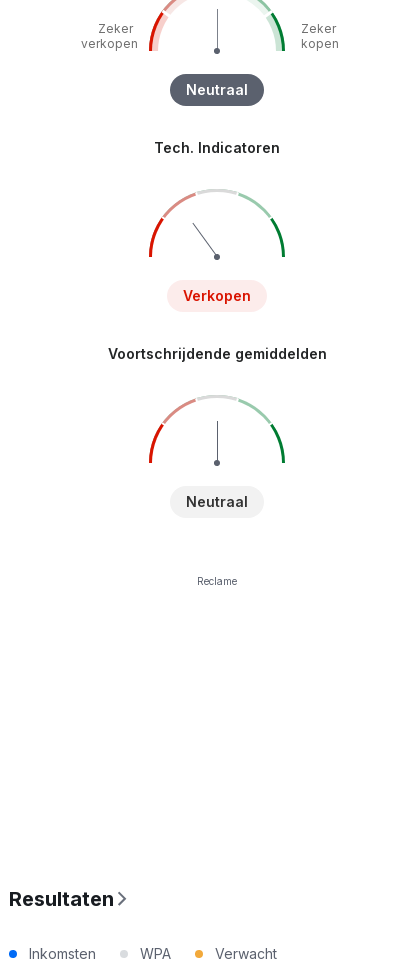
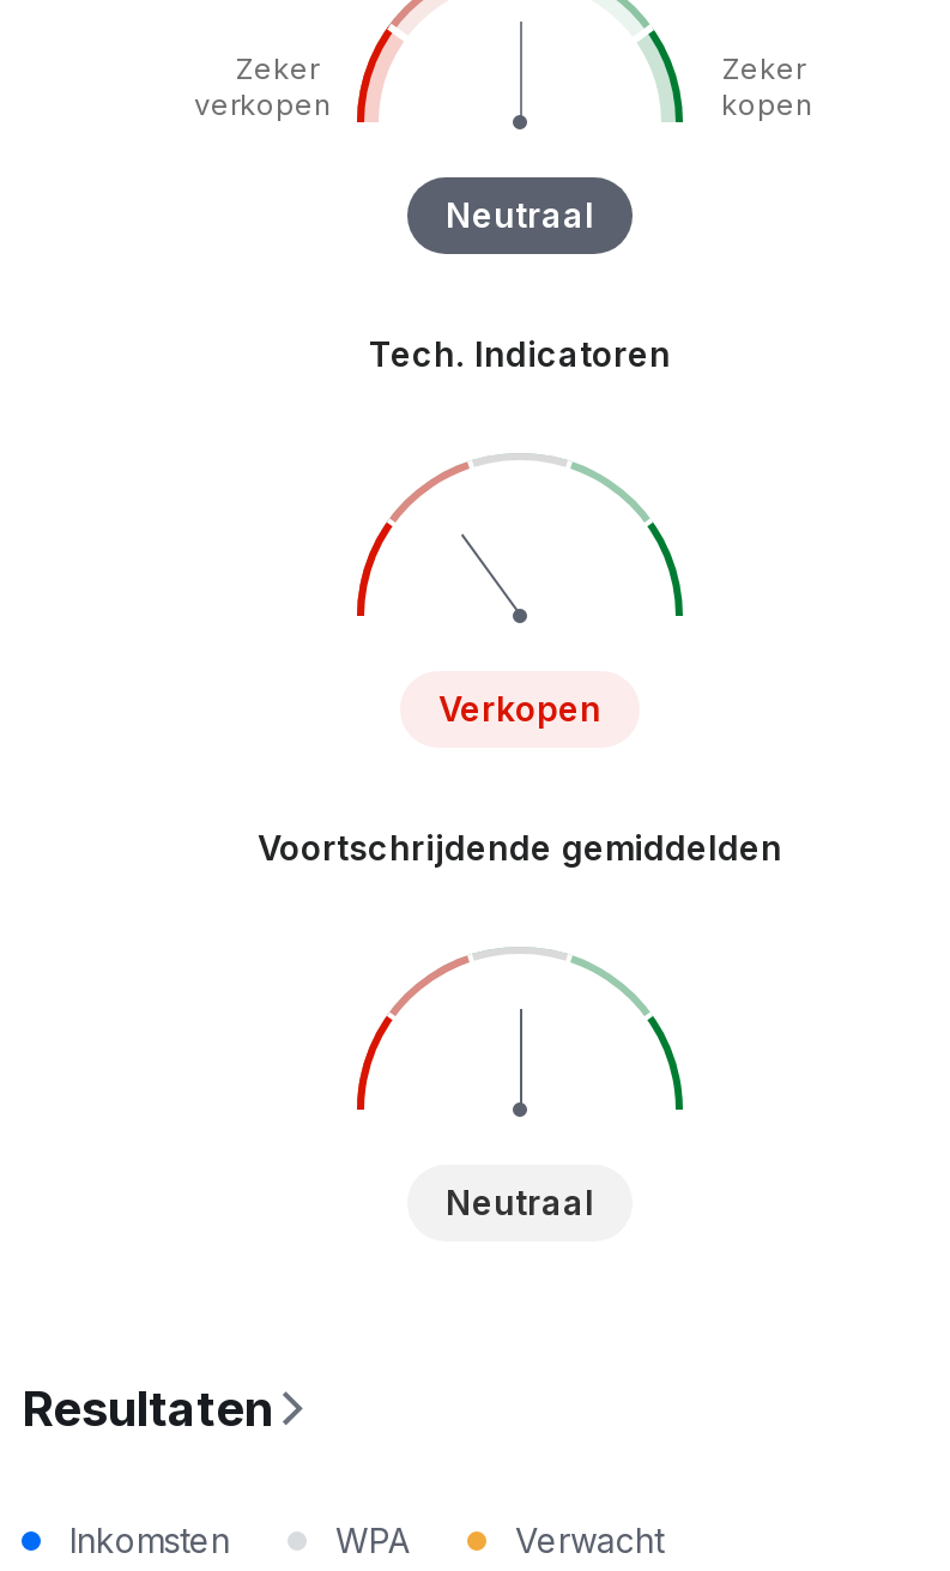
- Reclame
